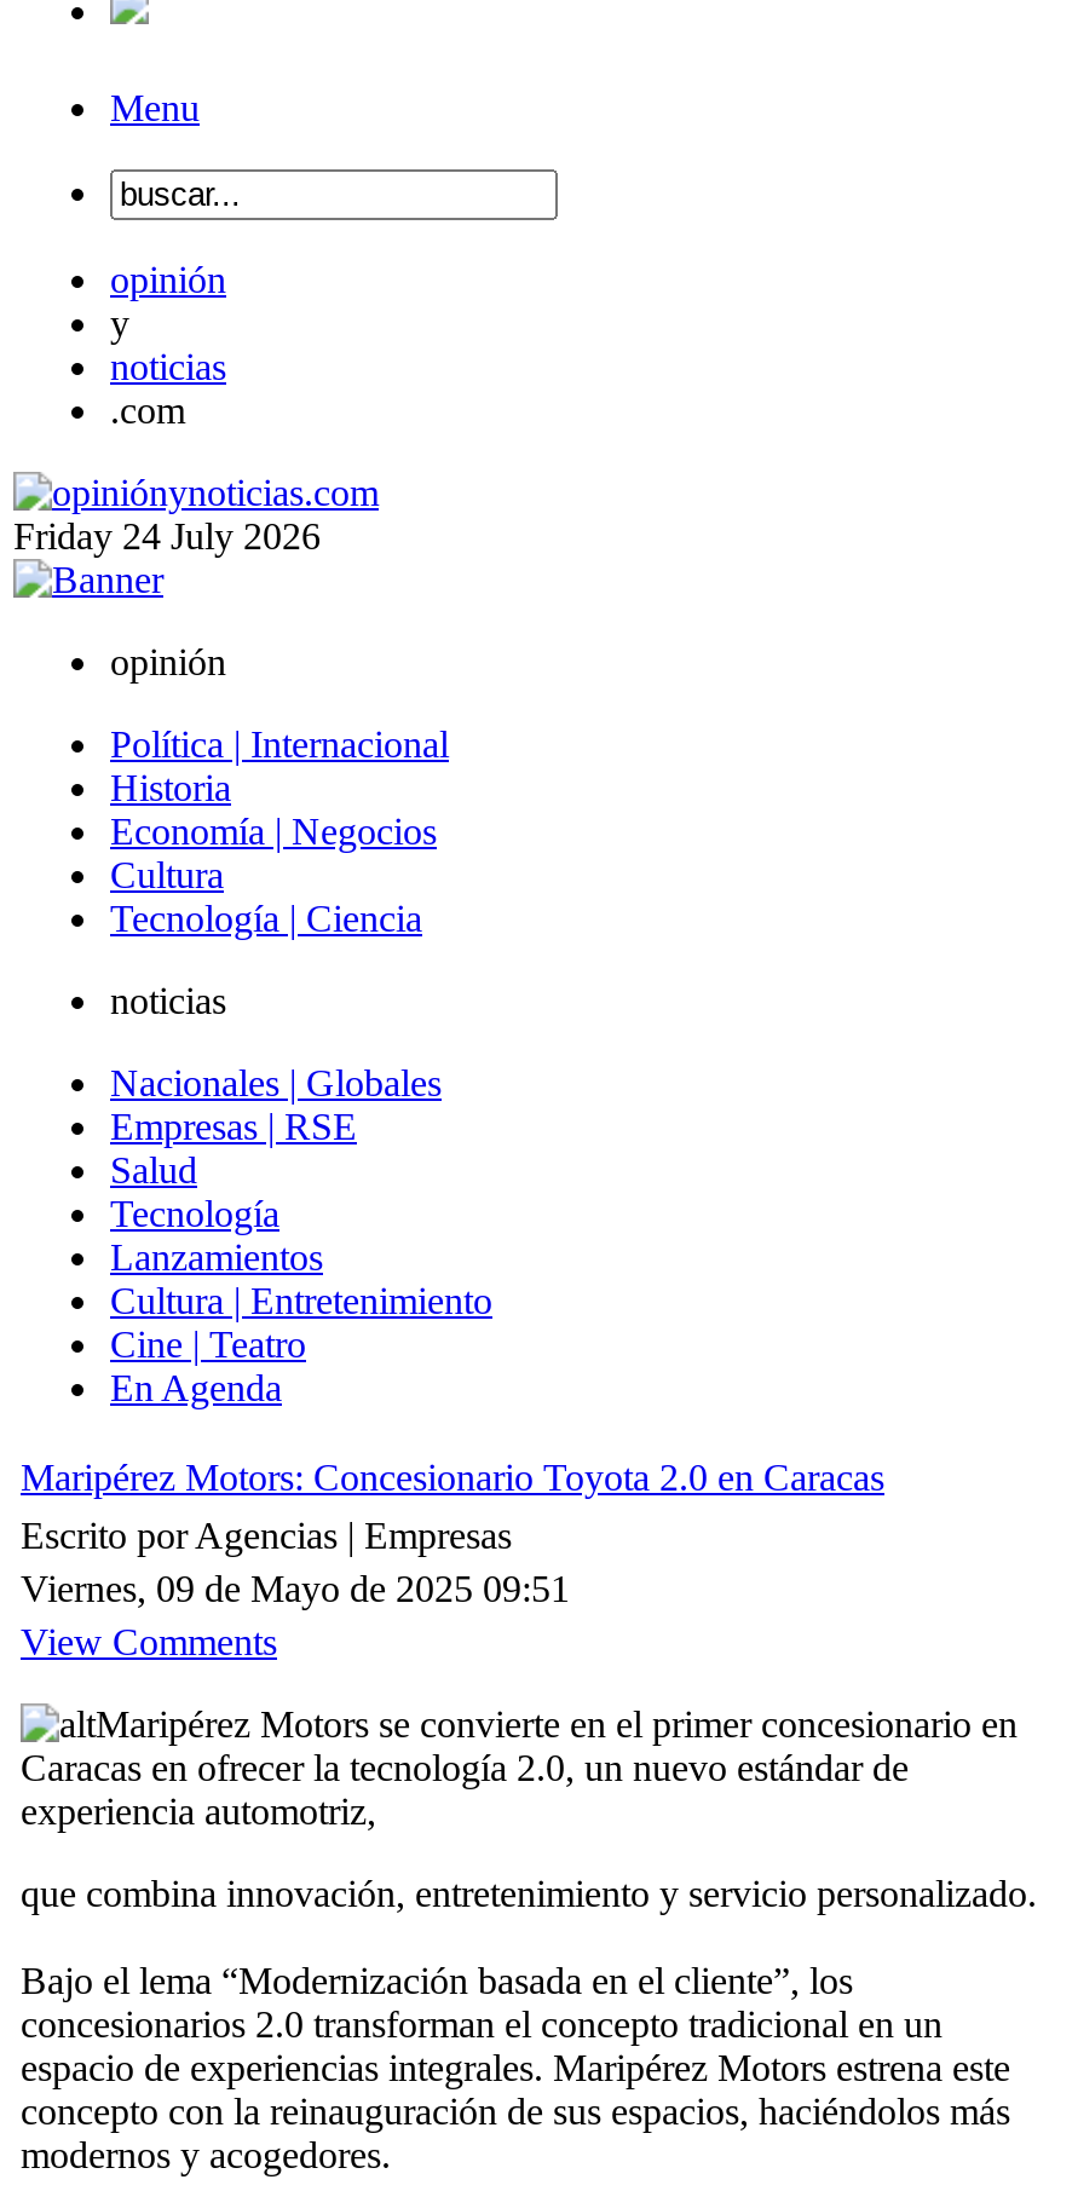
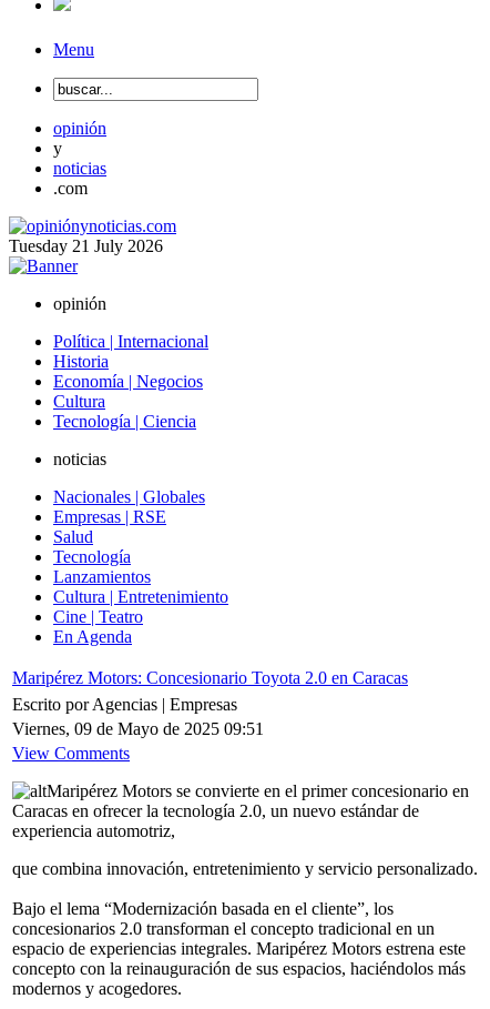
- Friday 24 July 2026
+ Tuesday 21 July 2026
